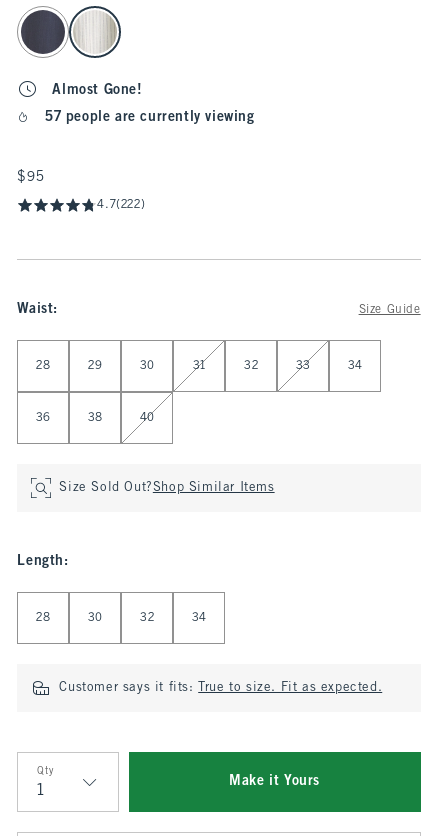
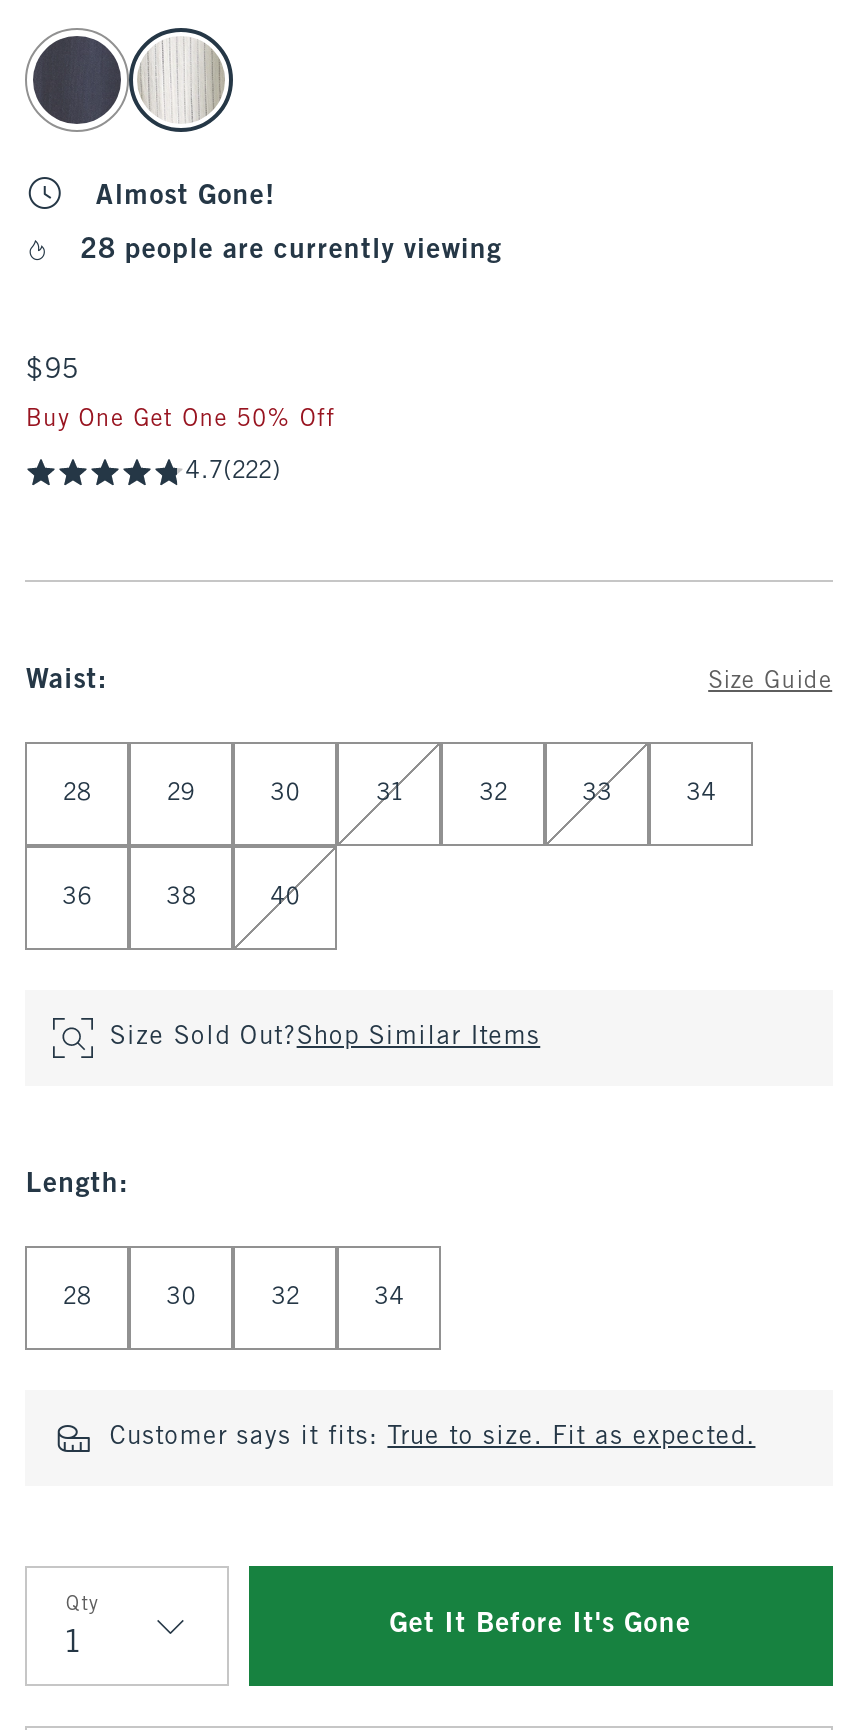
- 57 people are currently viewing
+ 28 people are currently viewing

+ Buy One Get One 50% Off

- Make it Yours
+ Get It Before It's Gone
